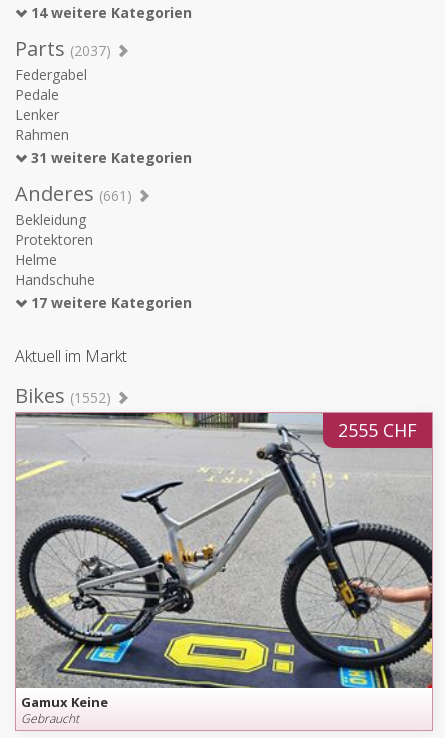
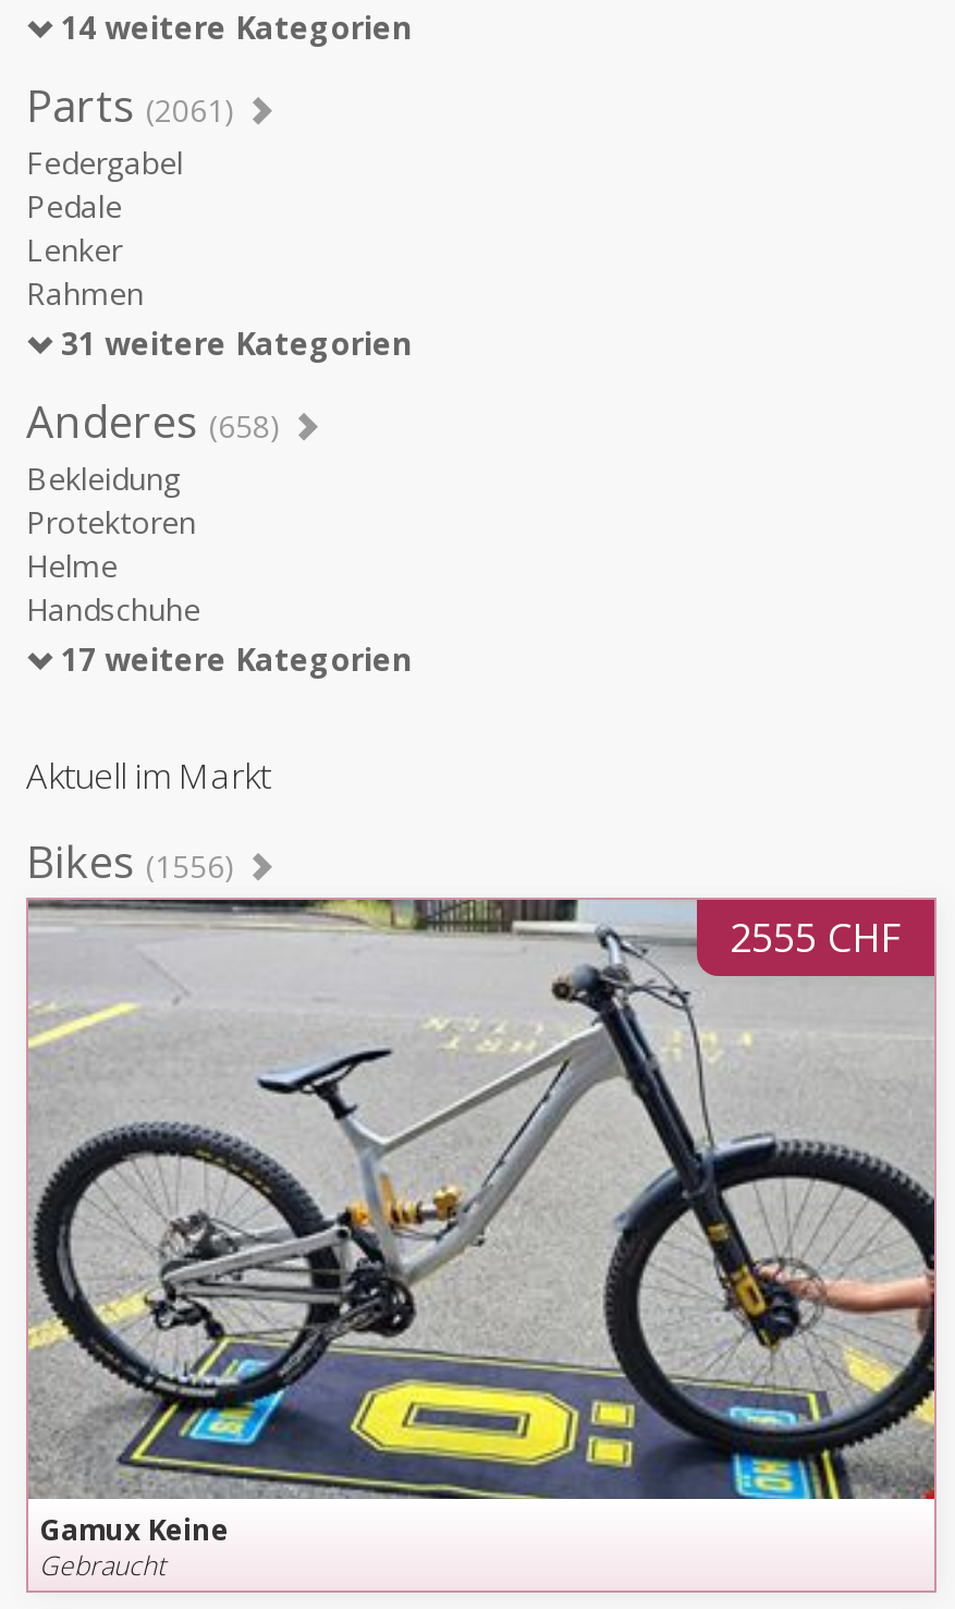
- Parts (2037)
+ Parts (2061)

- Anderes (661)
+ Anderes (658)

- Bikes (1552)
+ Bikes (1556)
